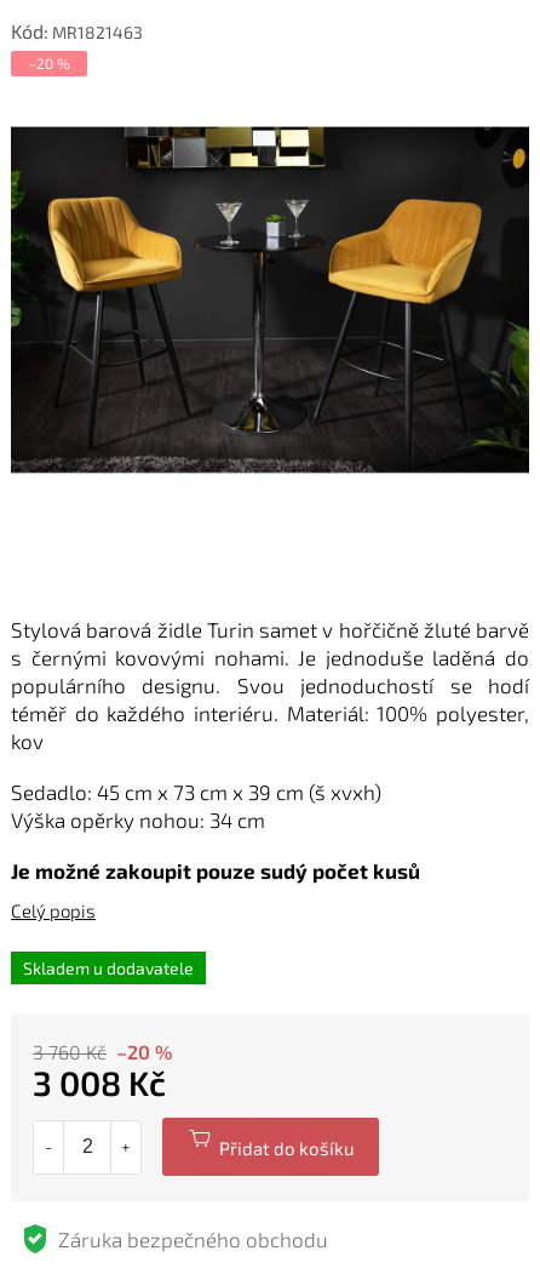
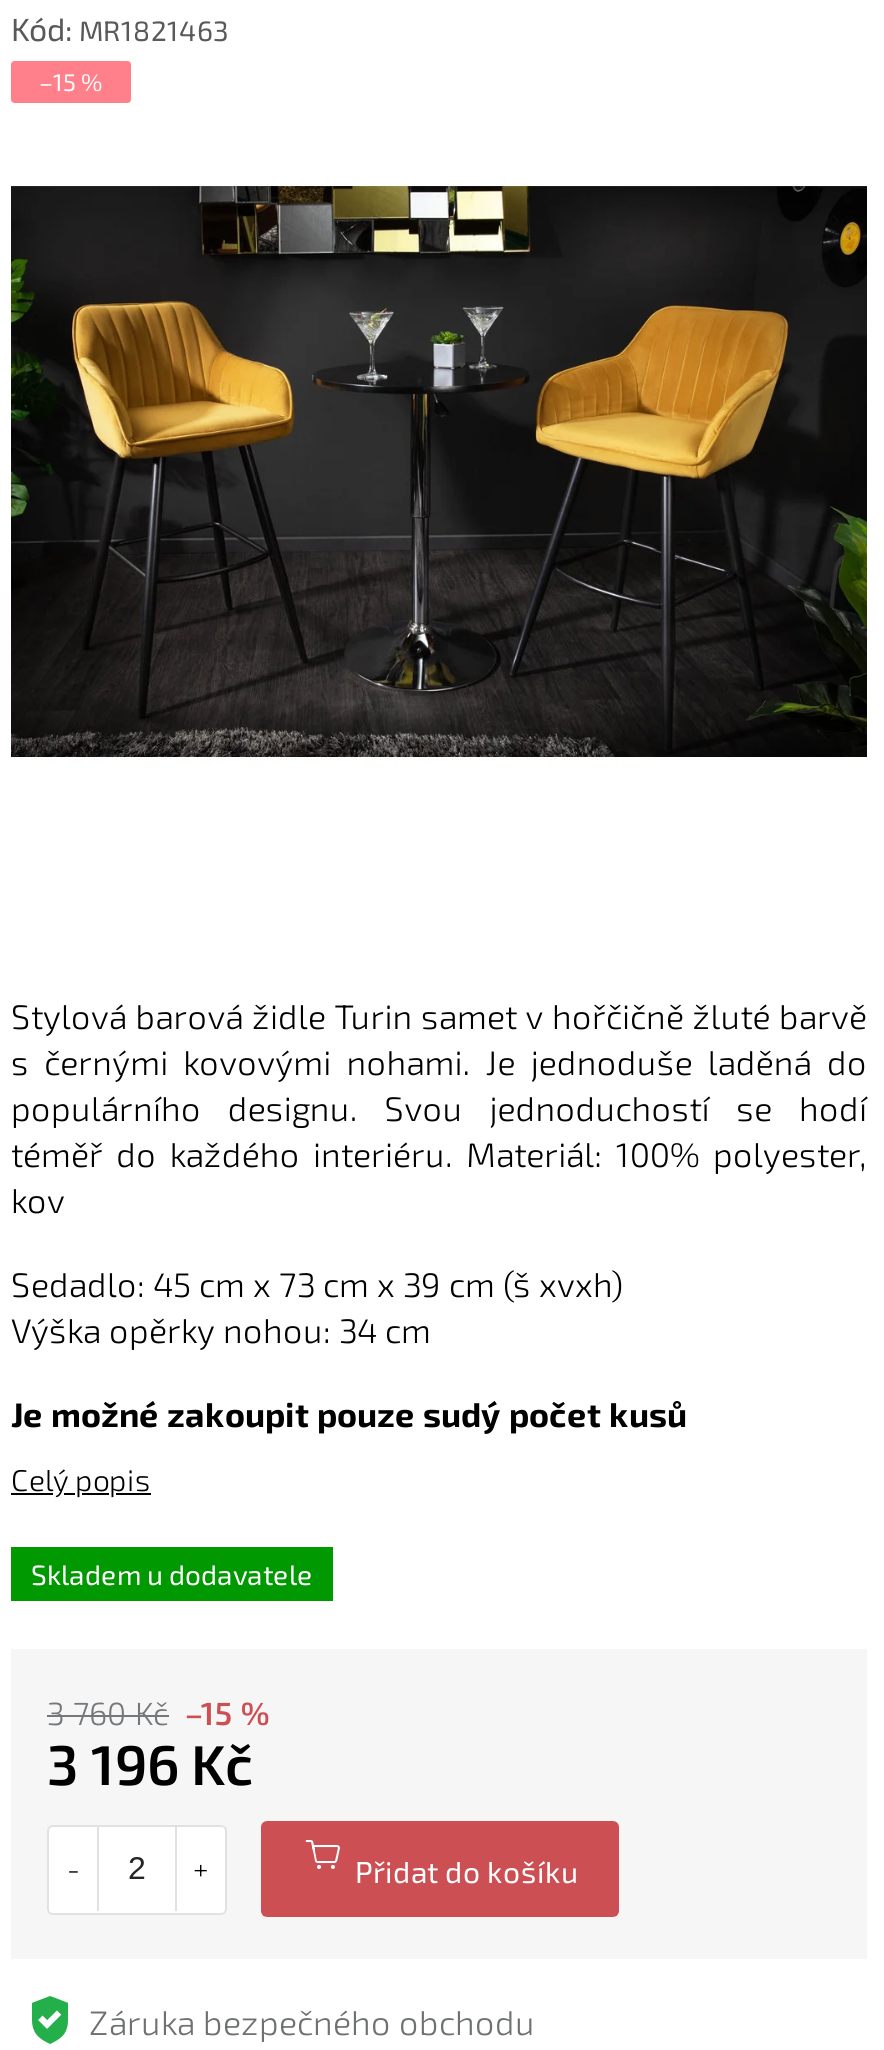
- –20 %
+ –15 %

- 3 760 Kč –20 %
+ 3 760 Kč –15 %

- 3 008 Kč
+ 3 196 Kč
